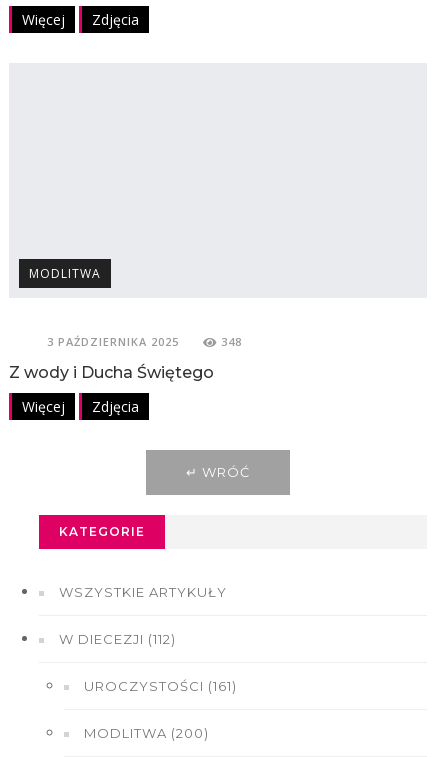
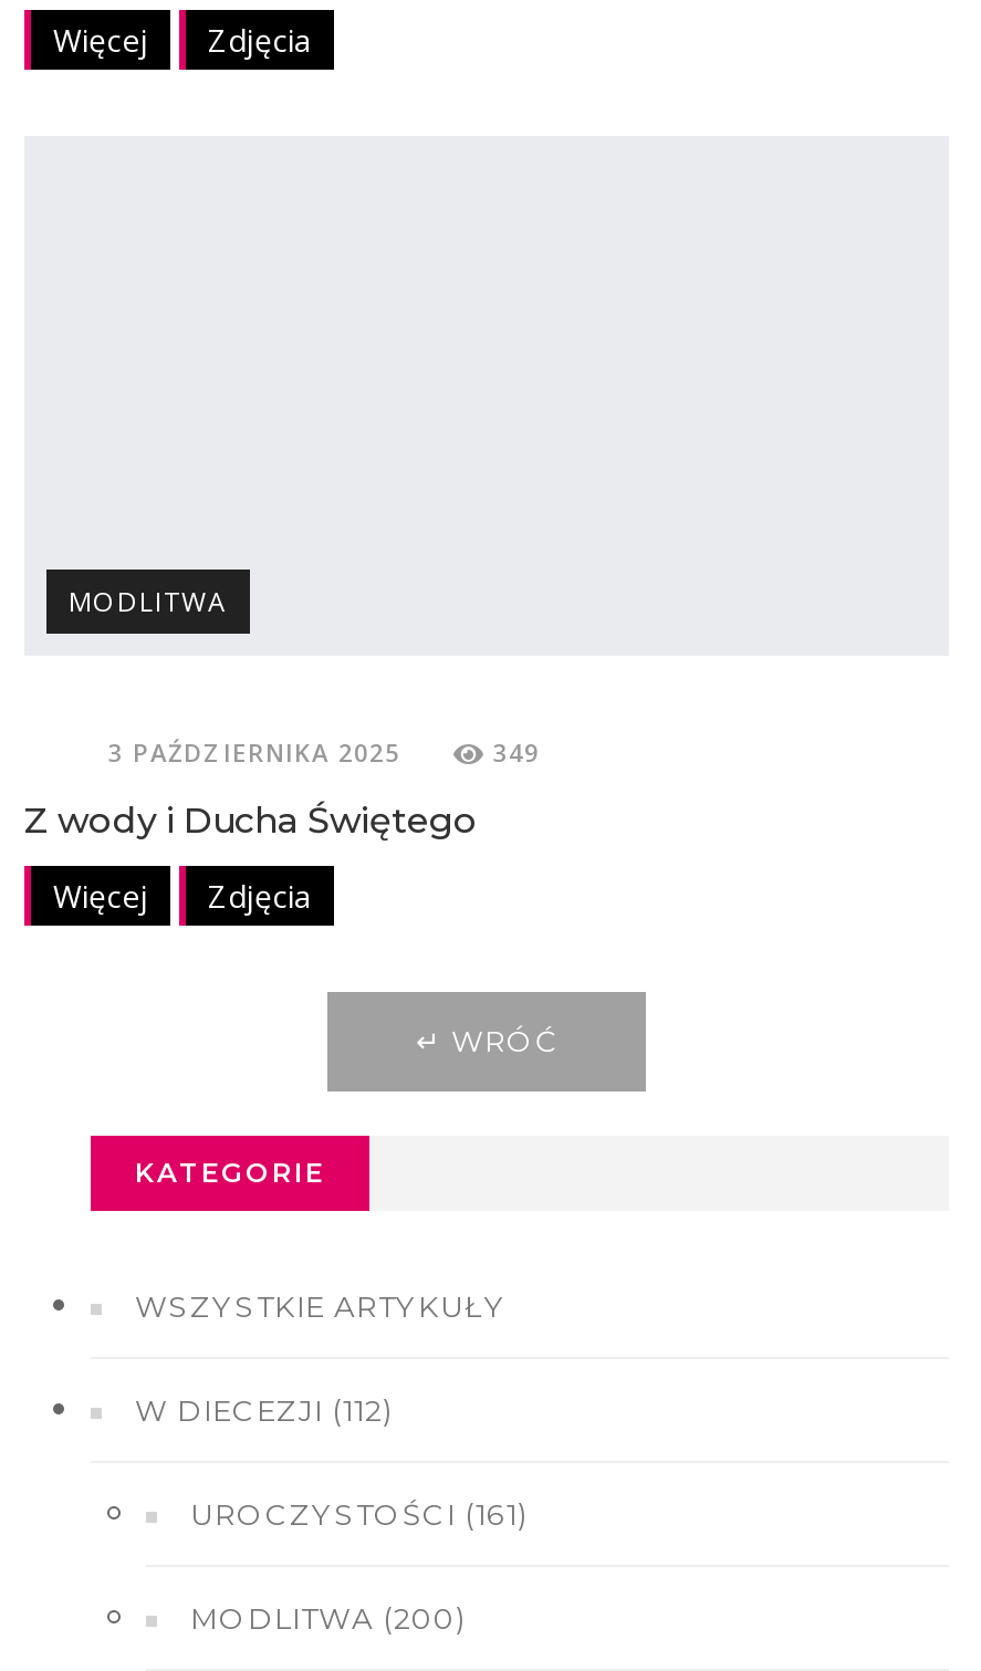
- 348
+ 349
